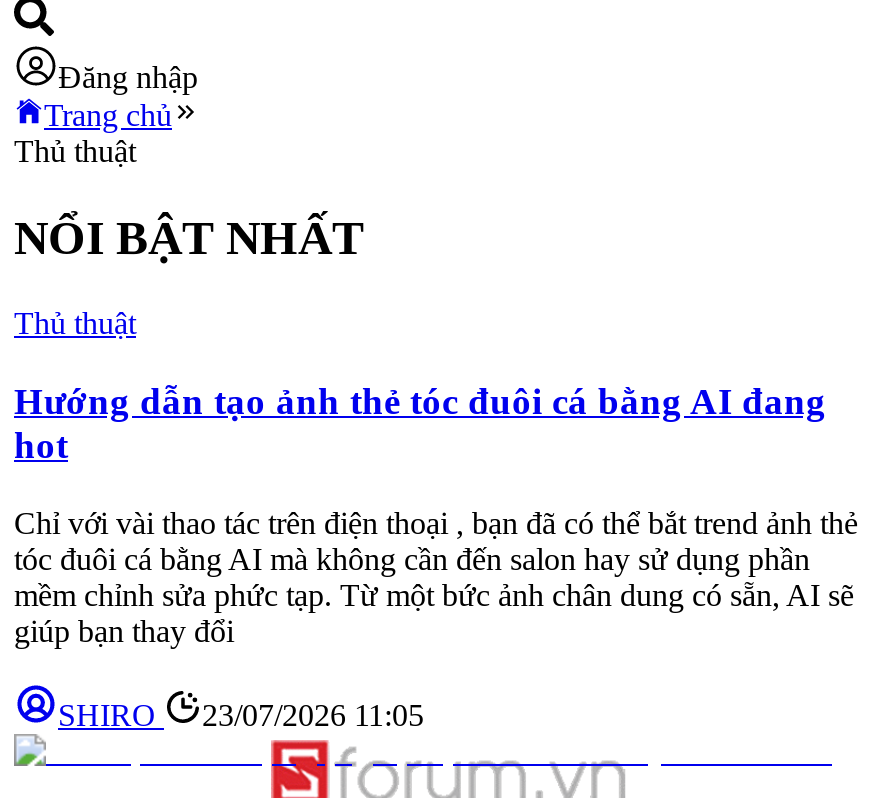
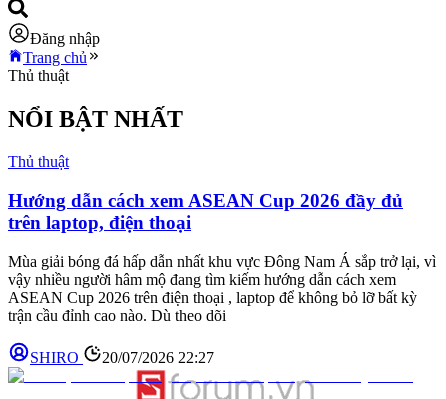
- Hướng dẫn tạo ảnh thẻ tóc đuôi cá bằng AI đang
- hot
+ Hướng dẫn cách xem ASEAN Cup 2026 đầy đủ
+ trên laptop, điện thoại

- Chỉ với vài thao tác trên điện thoại , bạn đã có thể bắt trend ảnh thẻ
- tóc đuôi cá bằng AI mà không cần đến salon hay sử dụng phần
- mềm chỉnh sửa phức tạp. Từ một bức ảnh chân dung có sẵn, AI sẽ
- giúp bạn thay đổi
+ Mùa giải bóng đá hấp dẫn nhất khu vực Đông Nam Á sắp trở lại, vì
+ vậy nhiều người hâm mộ đang tìm kiếm hướng dẫn cách xem
+ ASEAN Cup 2026 trên điện thoại , laptop để không bỏ lỡ bất kỳ
+ trận cầu đỉnh cao nào. Dù theo dõi

- SHIRO 23/07/2026 11:05
+ SHIRO 20/07/2026 22:27
